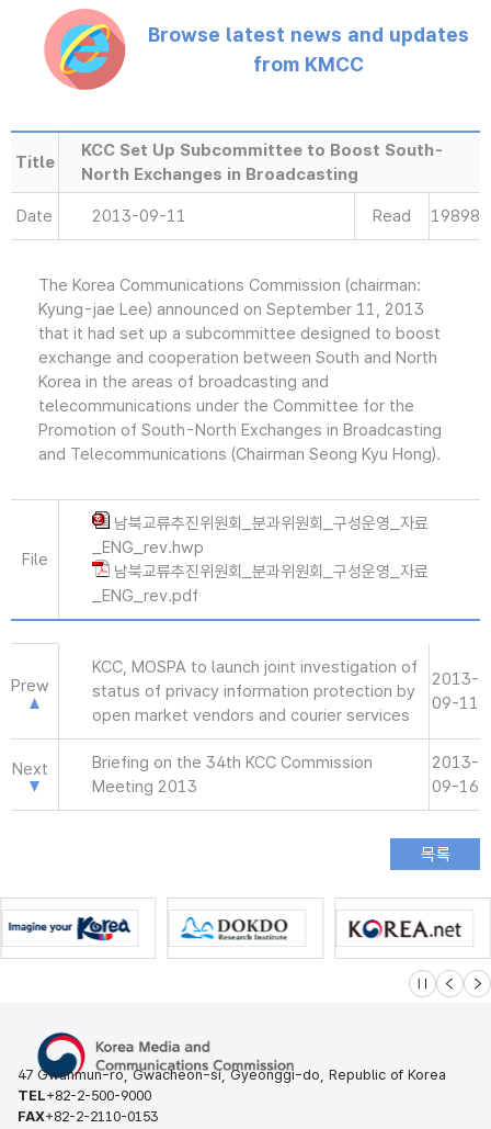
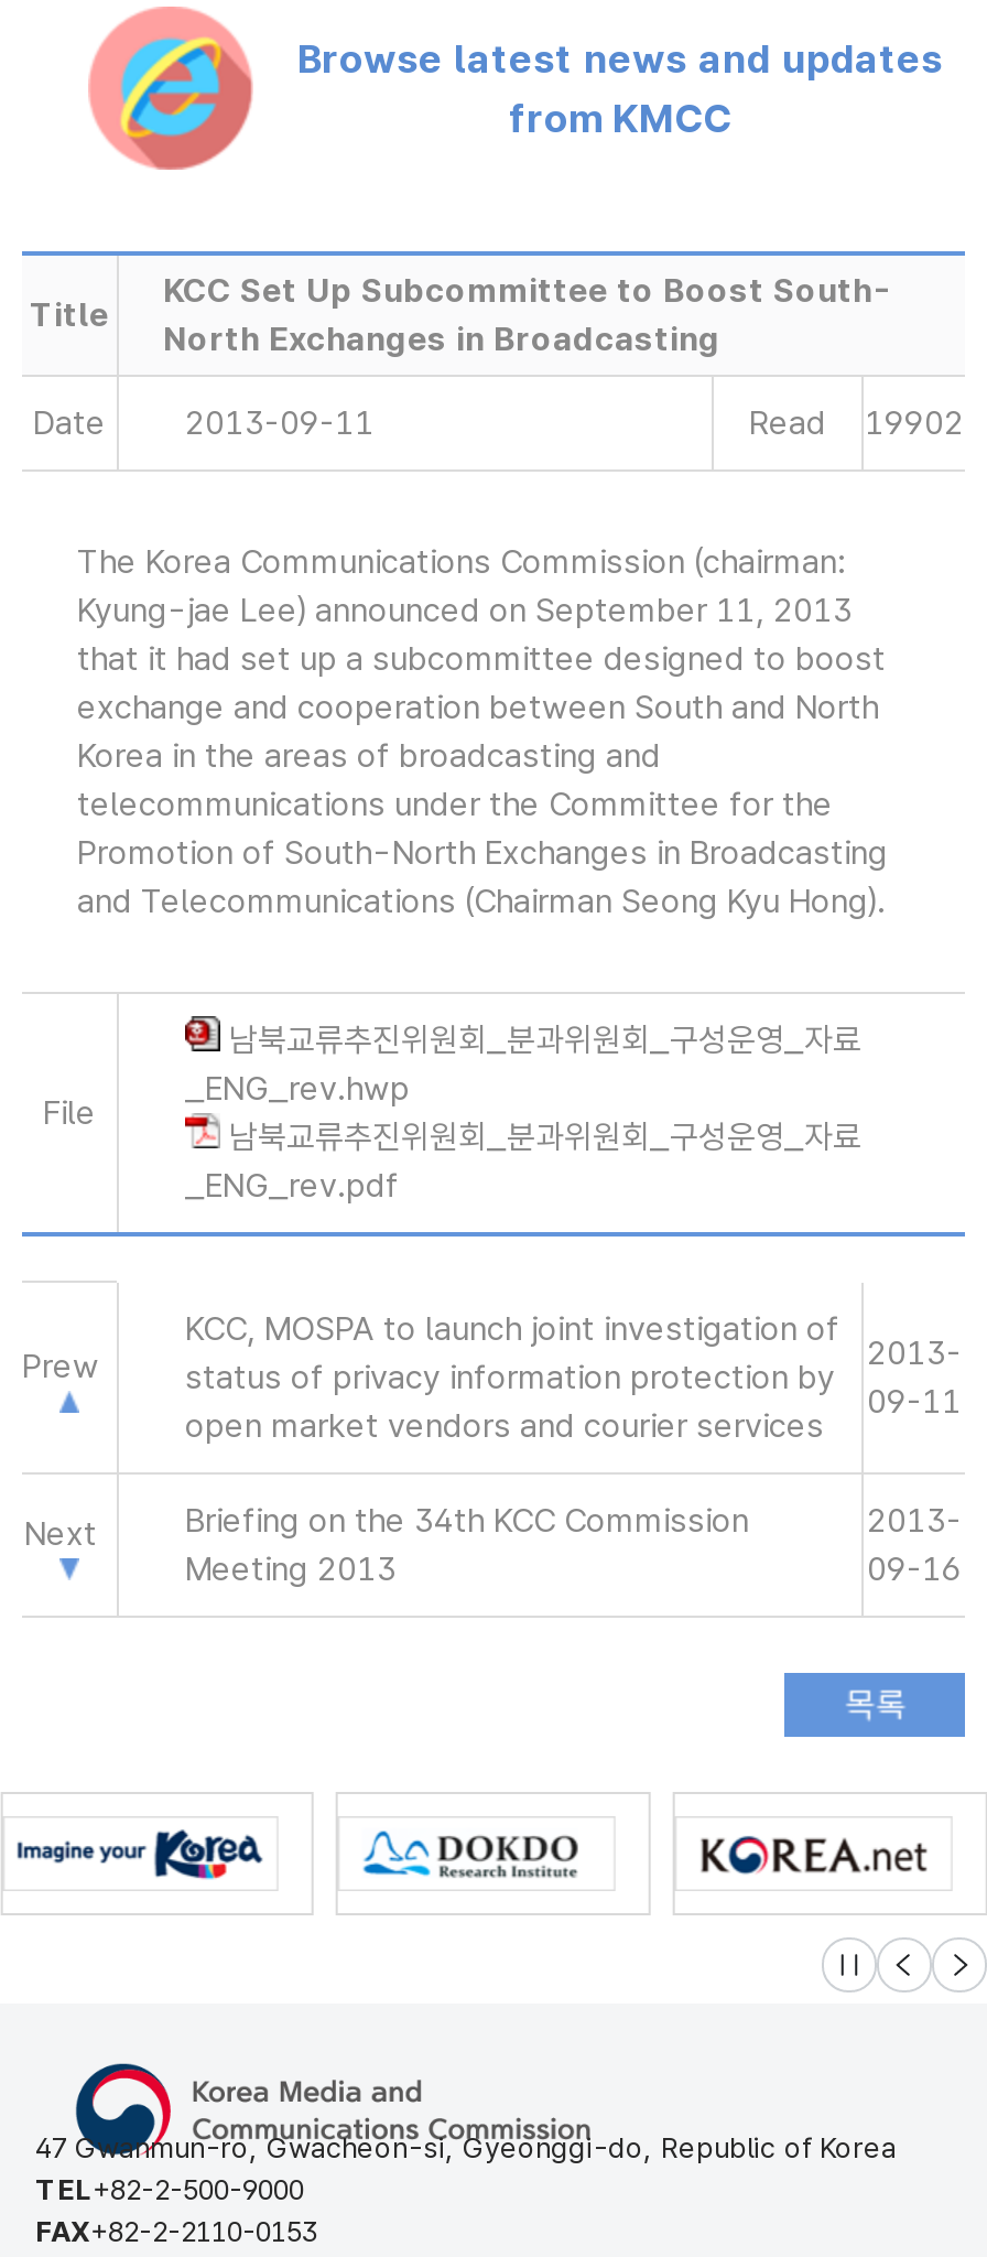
- Read 19898
+ Read 19902
